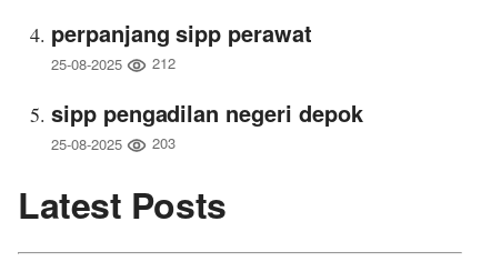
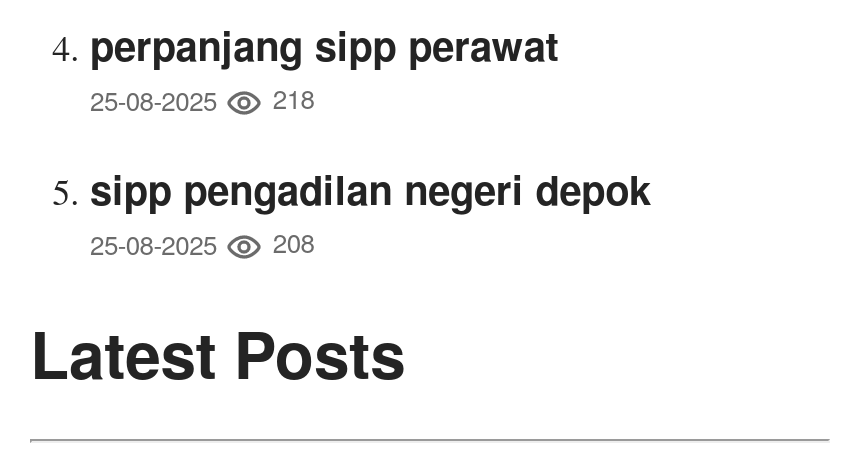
- 25-08-2025 212
+ 25-08-2025 218

- 25-08-2025 203
+ 25-08-2025 208
